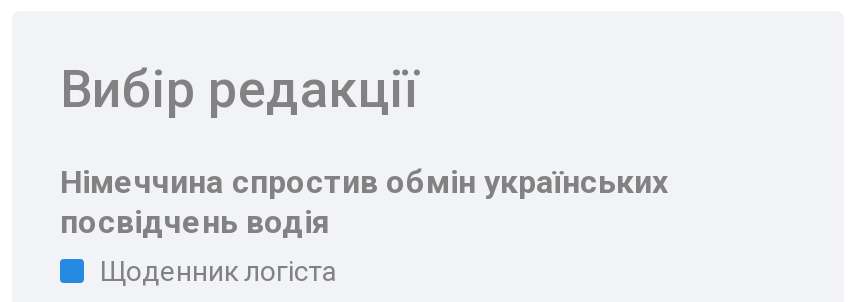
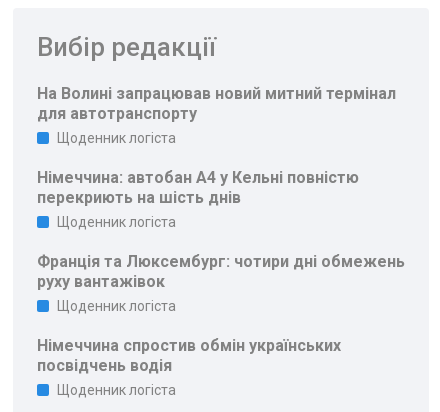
+ На Волині запрацював новий митний термінал
+ для автотранспорту
+ Щоденник логіста
+ Німеччина: автобан A4 у Кельні повністю
+ перекриють на шість днів
+ Щоденник логіста
+ Франція та Люксембург: чотири дні обмежень
+ руху вантажівок
+ Щоденник логіста
